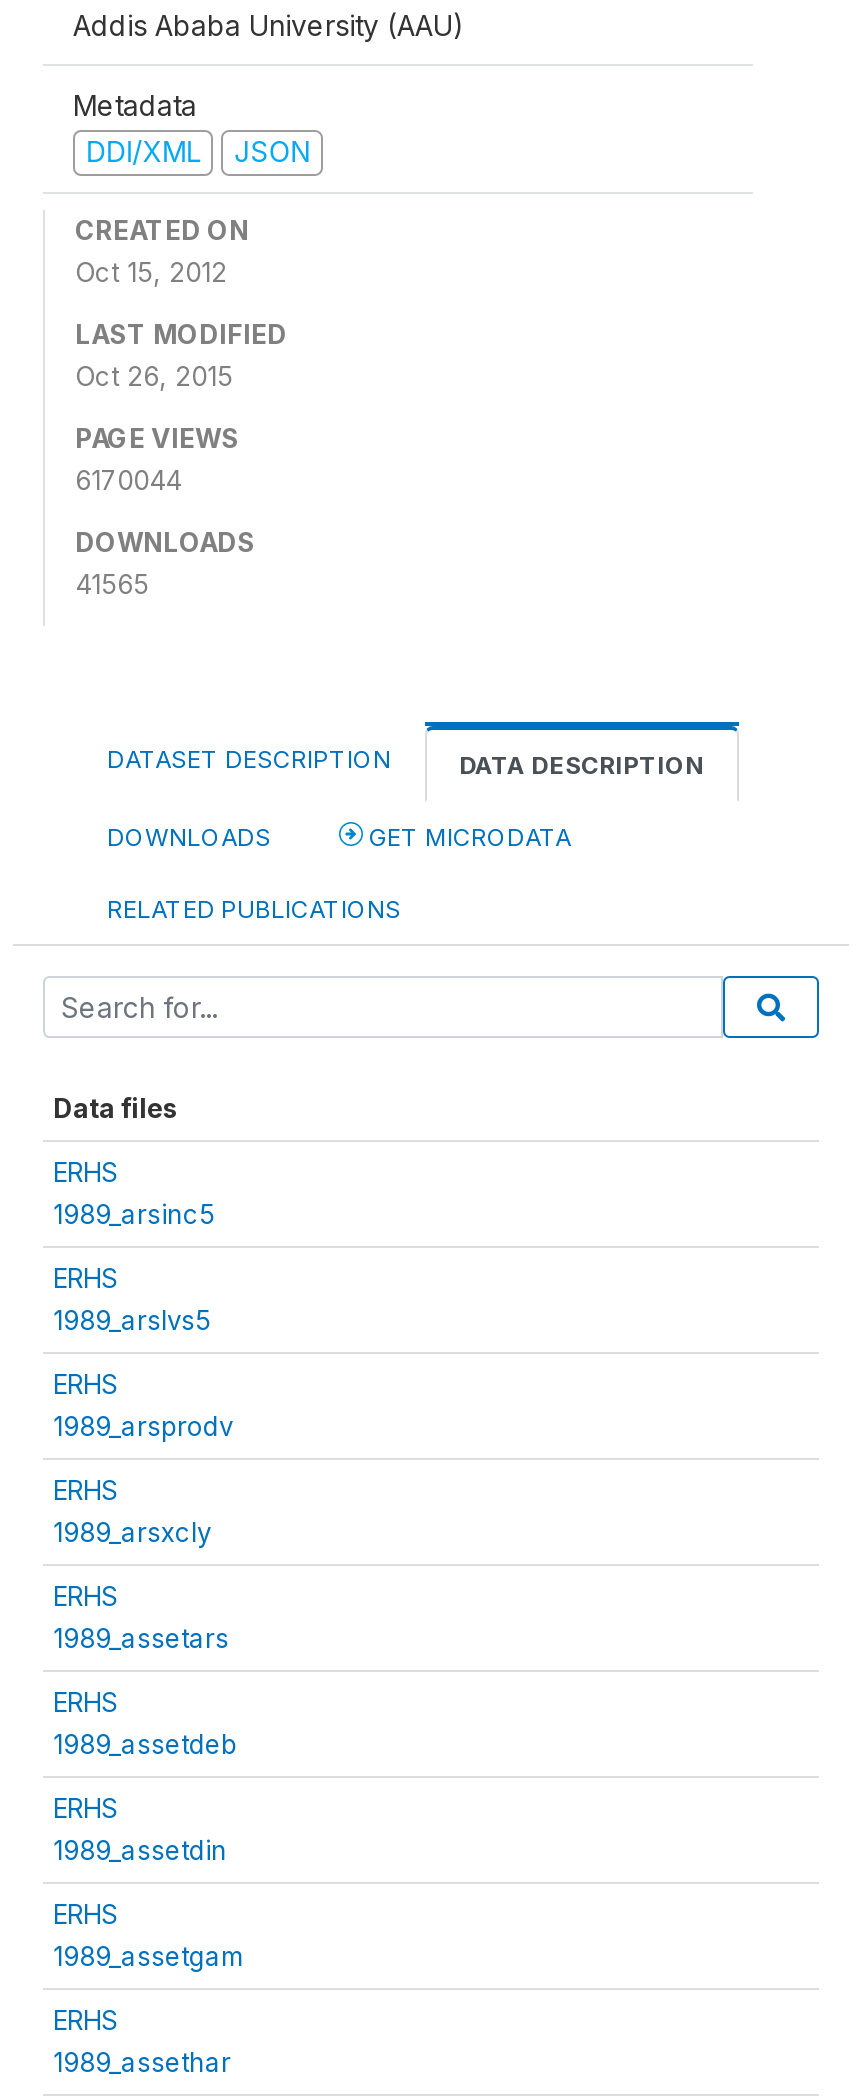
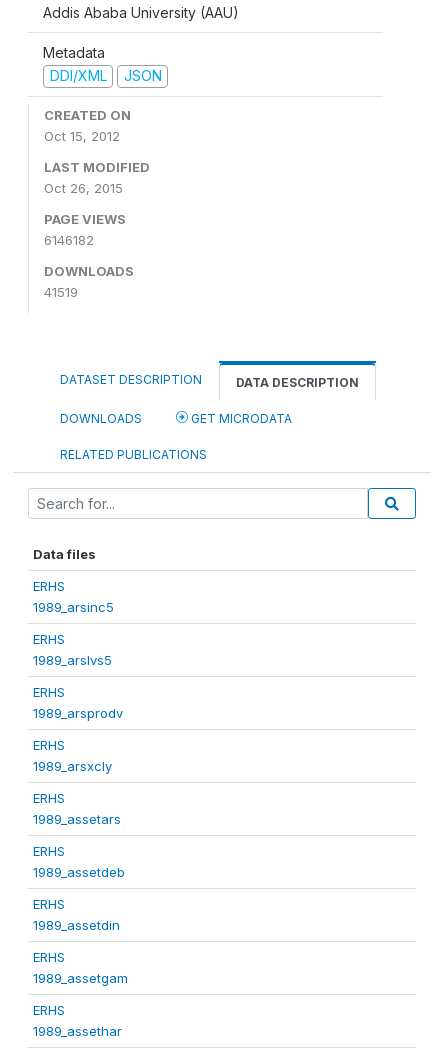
- 6170044
+ 6146182

- 41565
+ 41519
